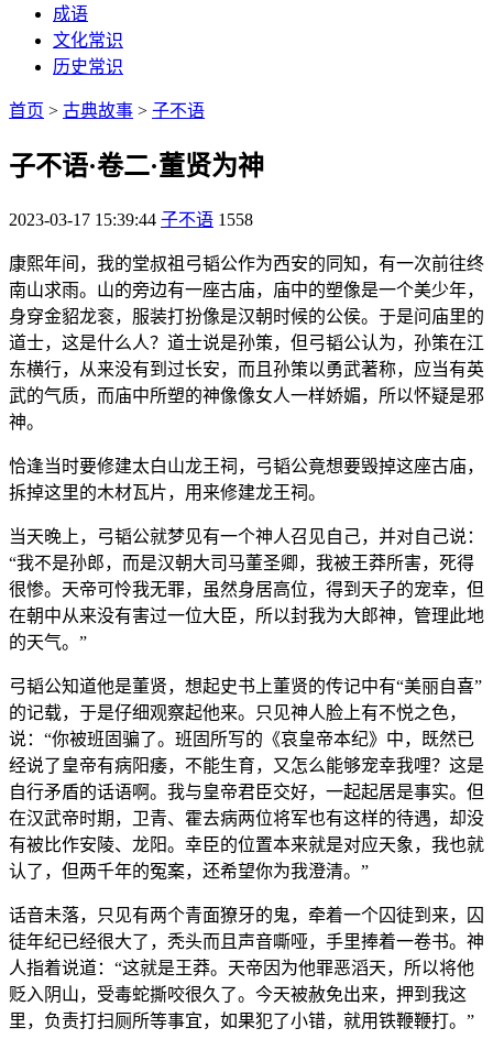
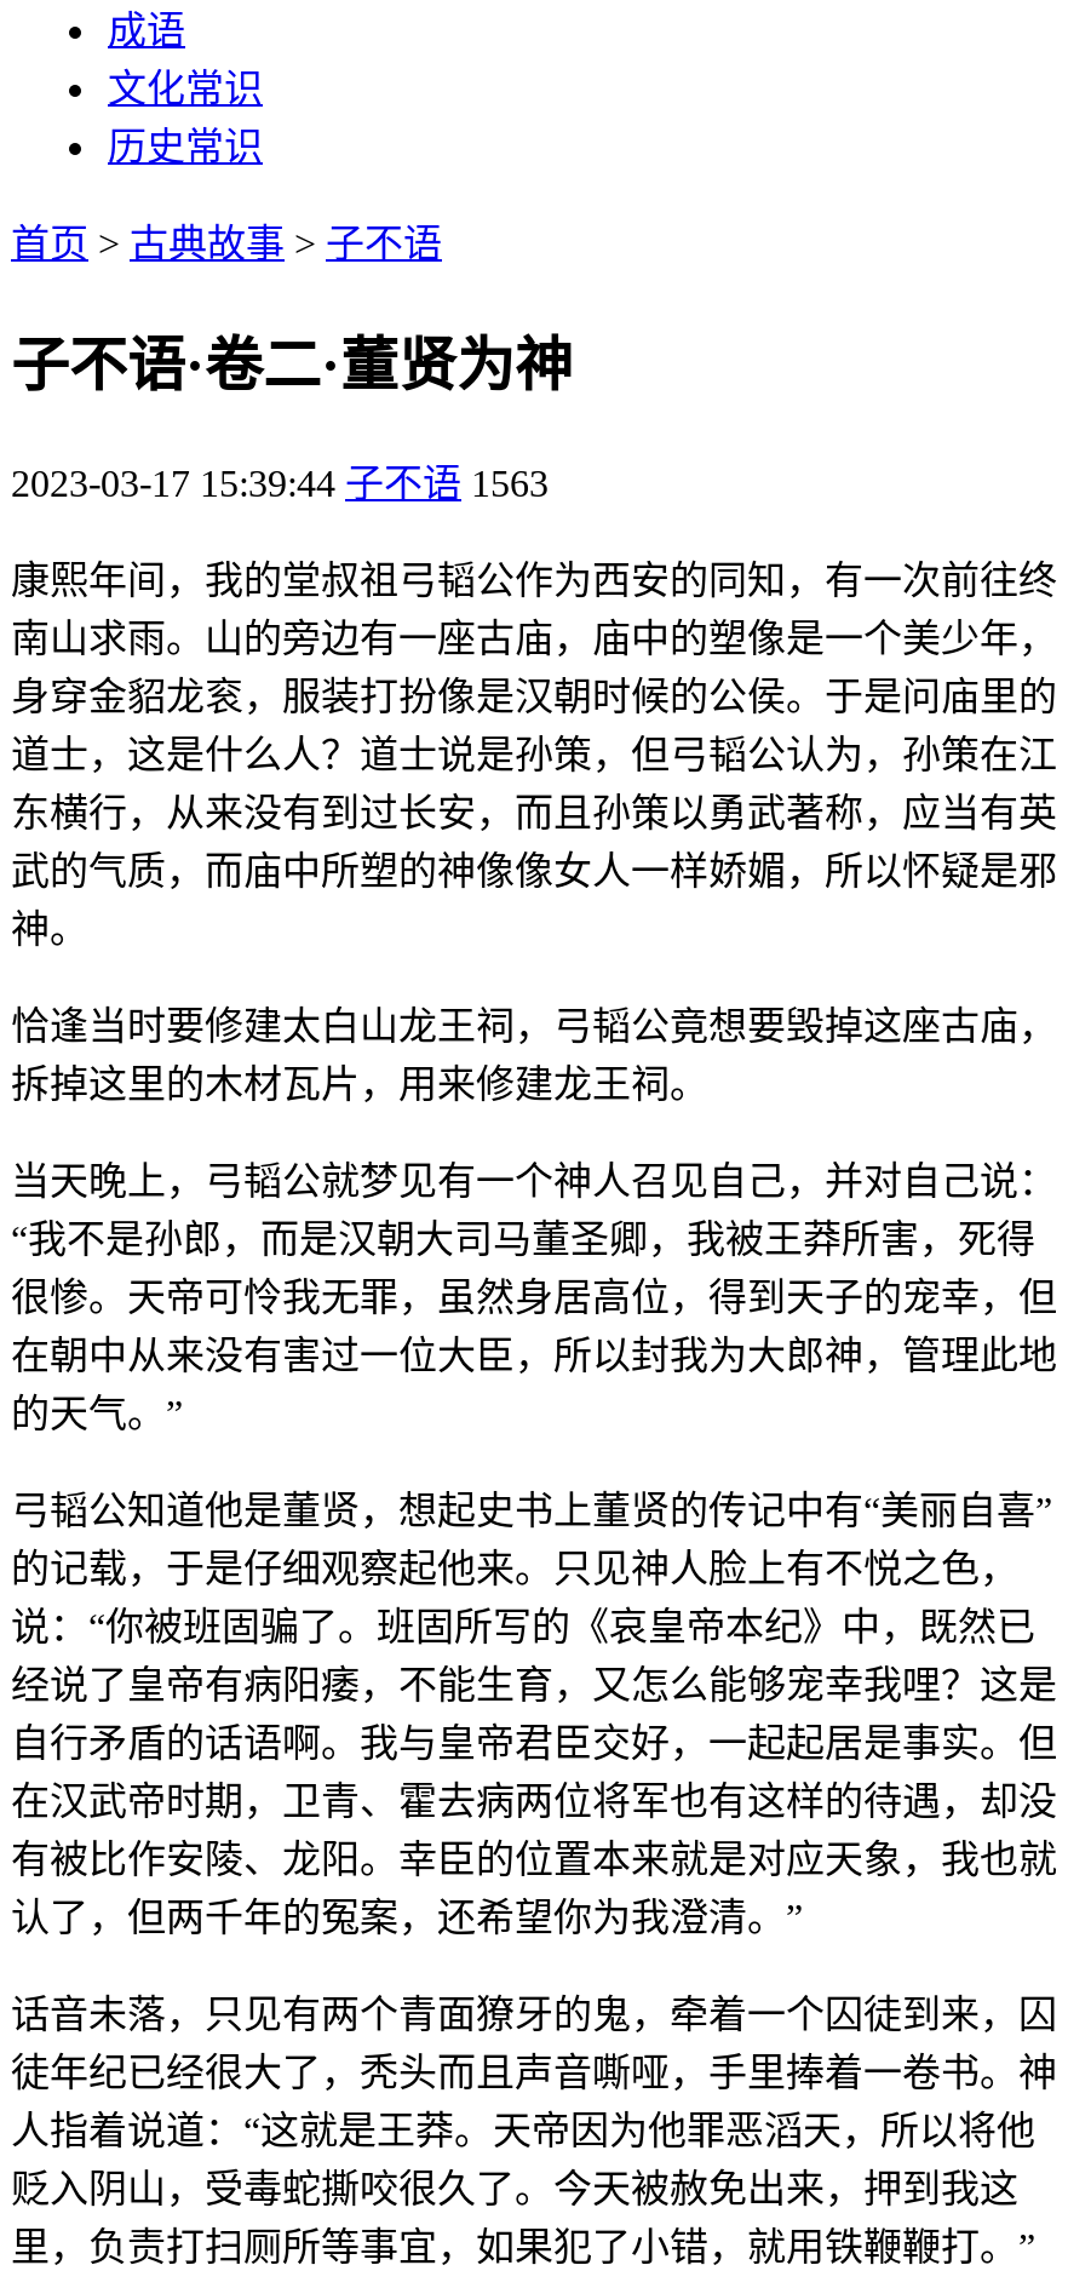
- 2023-03-17 15:39:44 子不语 1558
+ 2023-03-17 15:39:44 子不语 1563
